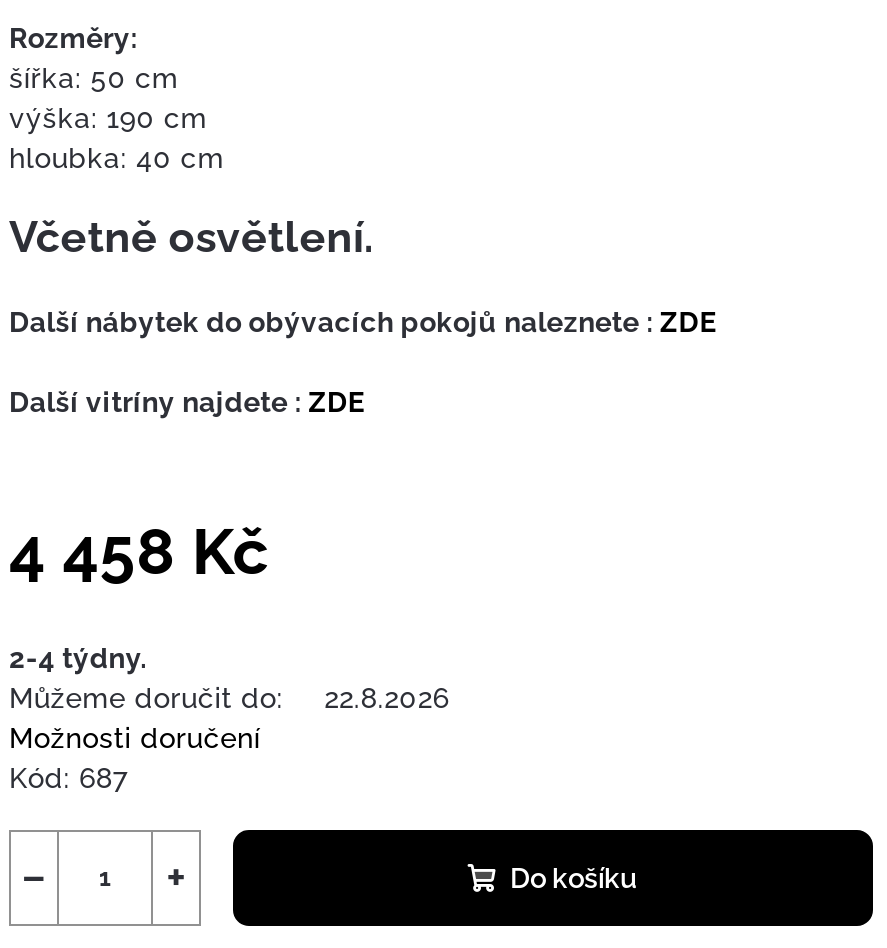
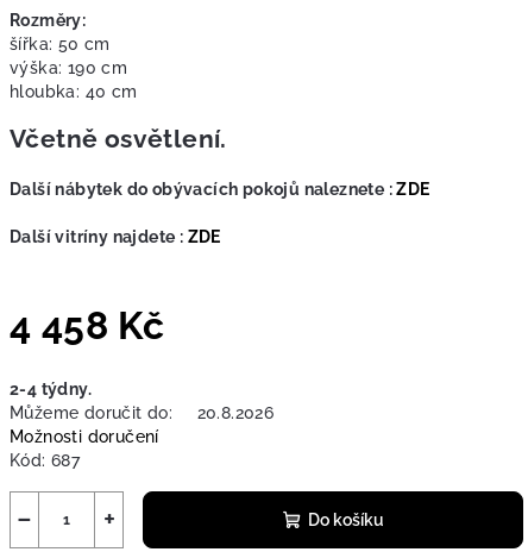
- Můžeme doručit do: 22.8.2026
+ Můžeme doručit do: 20.8.2026
